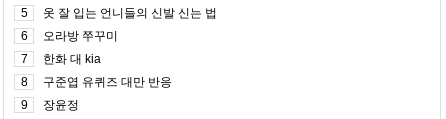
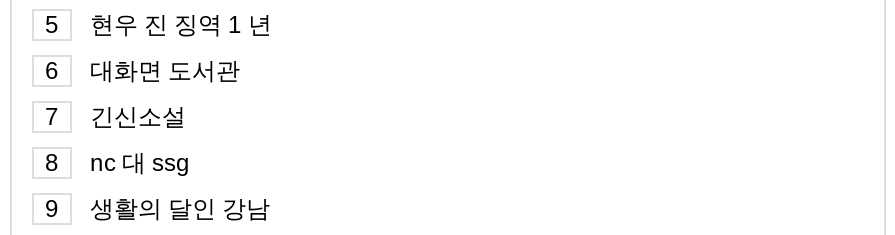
- 옷 잘 입는 언니들의 신발 신는 법
+ 현우 진 징역 1 년

- 오라방 쭈꾸미
+ 대화면 도서관

- 한화 대 kia
+ 긴신소설

- 구준엽 유퀴즈 대만 반응
+ nc 대 ssg

- 장윤정
+ 생활의 달인 강남
